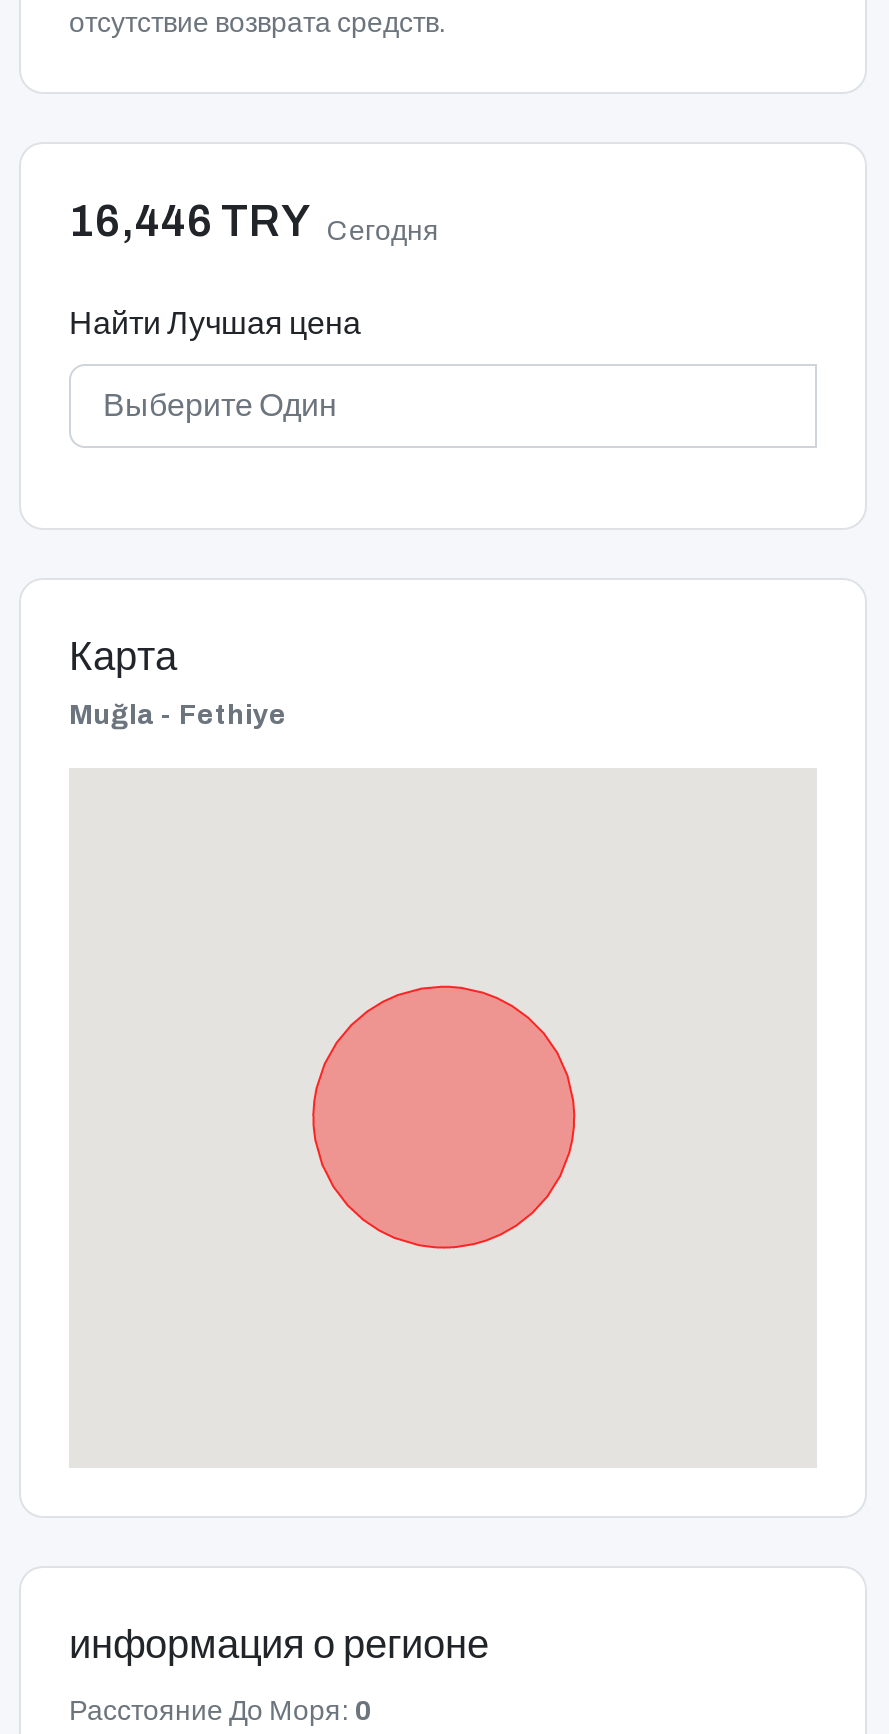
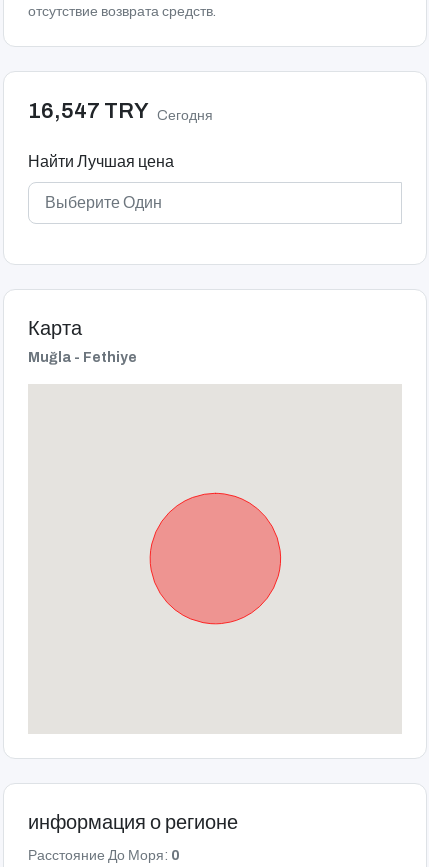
- 16,446 TRY Cегодня
+ 16,547 TRY Cегодня
